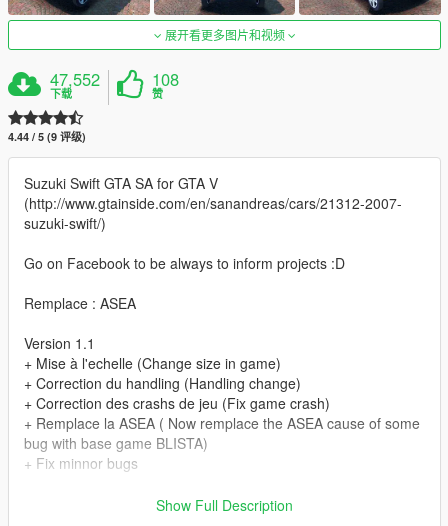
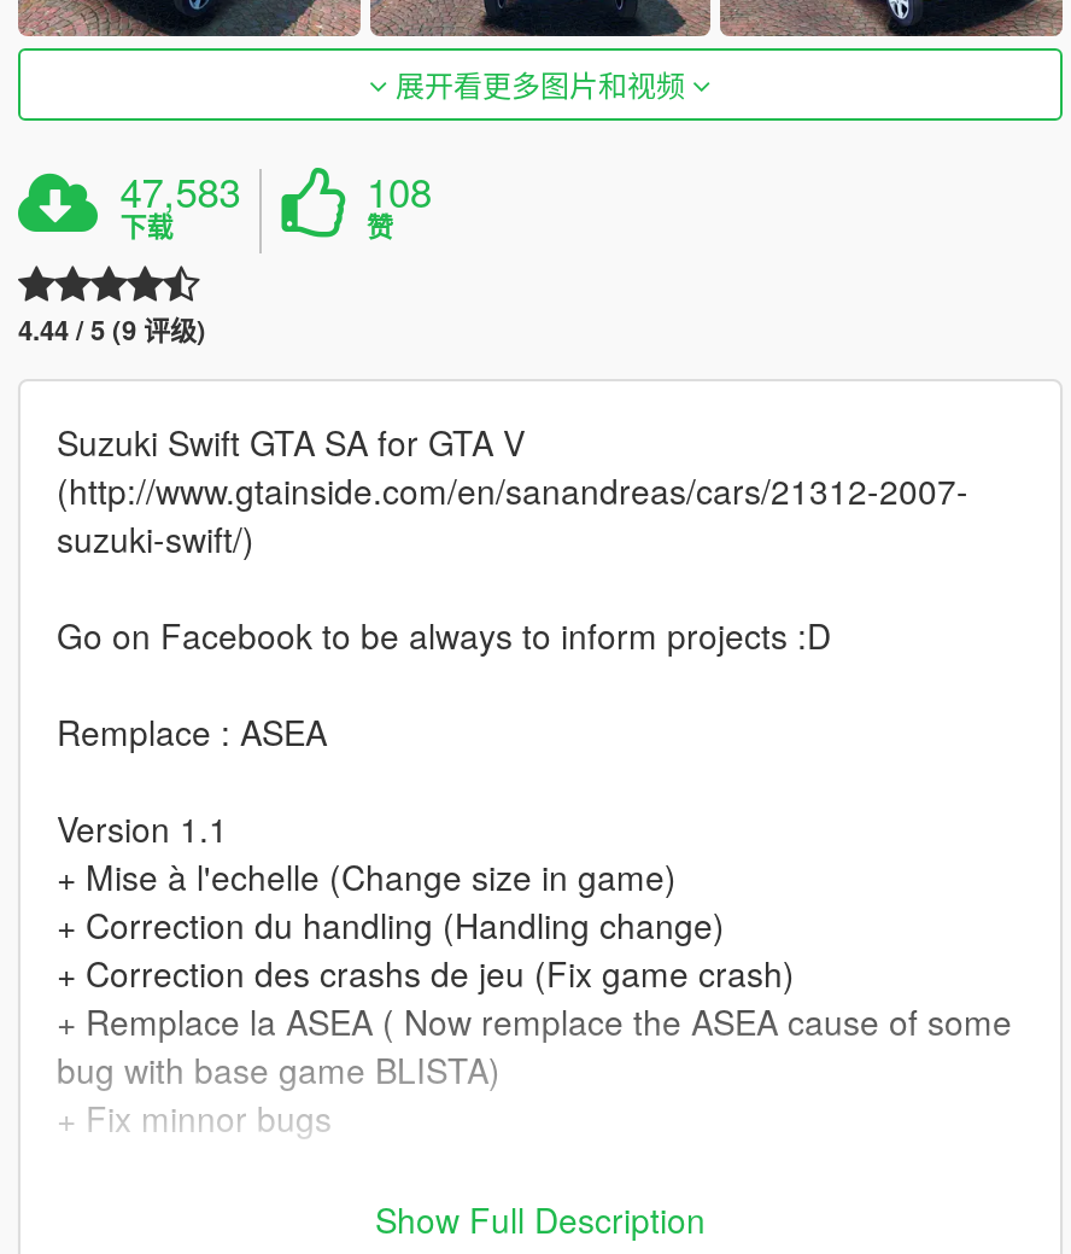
- 47,552
+ 47,583
